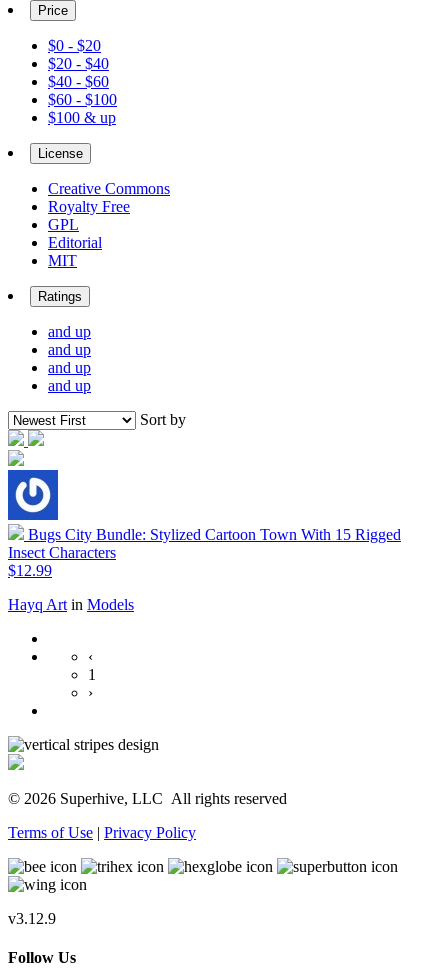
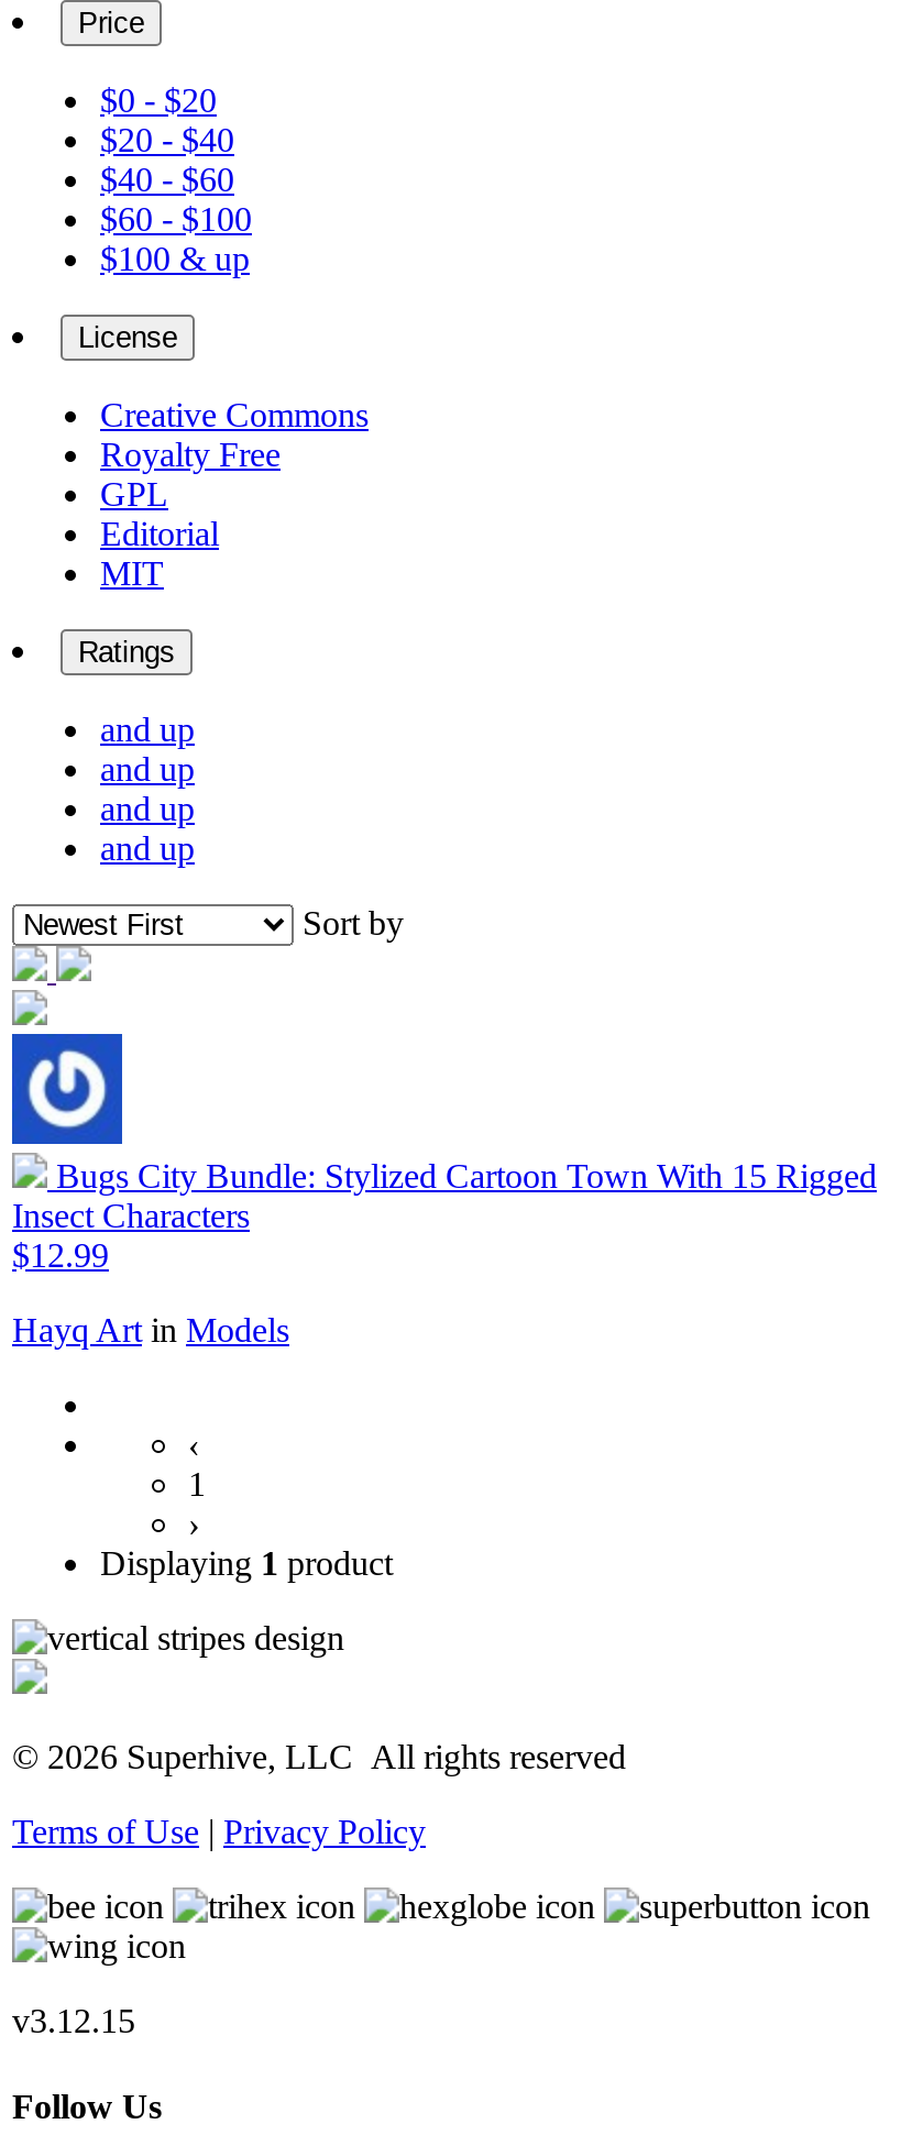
+ Displaying 1 product

- v3.12.9
+ v3.12.15
